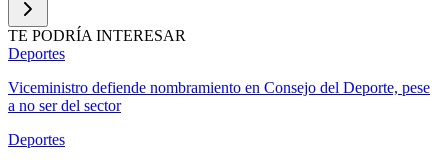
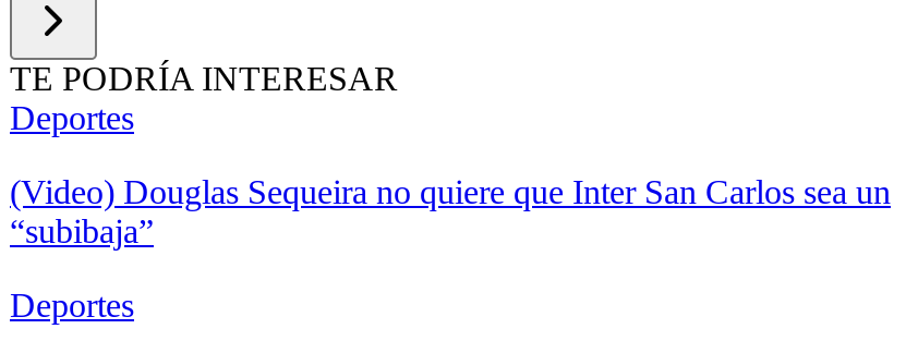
- Viceministro defiende nombramiento en Consejo del Deporte, pese
- a no ser del sector
+ (Video) Douglas Sequeira no quiere que Inter San Carlos sea un
+ “subibaja”
